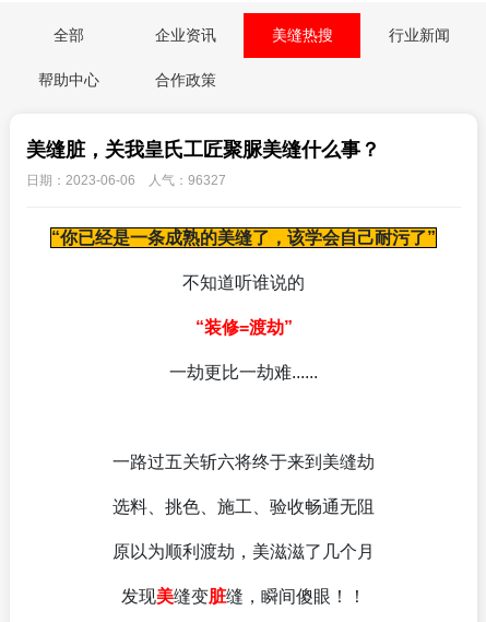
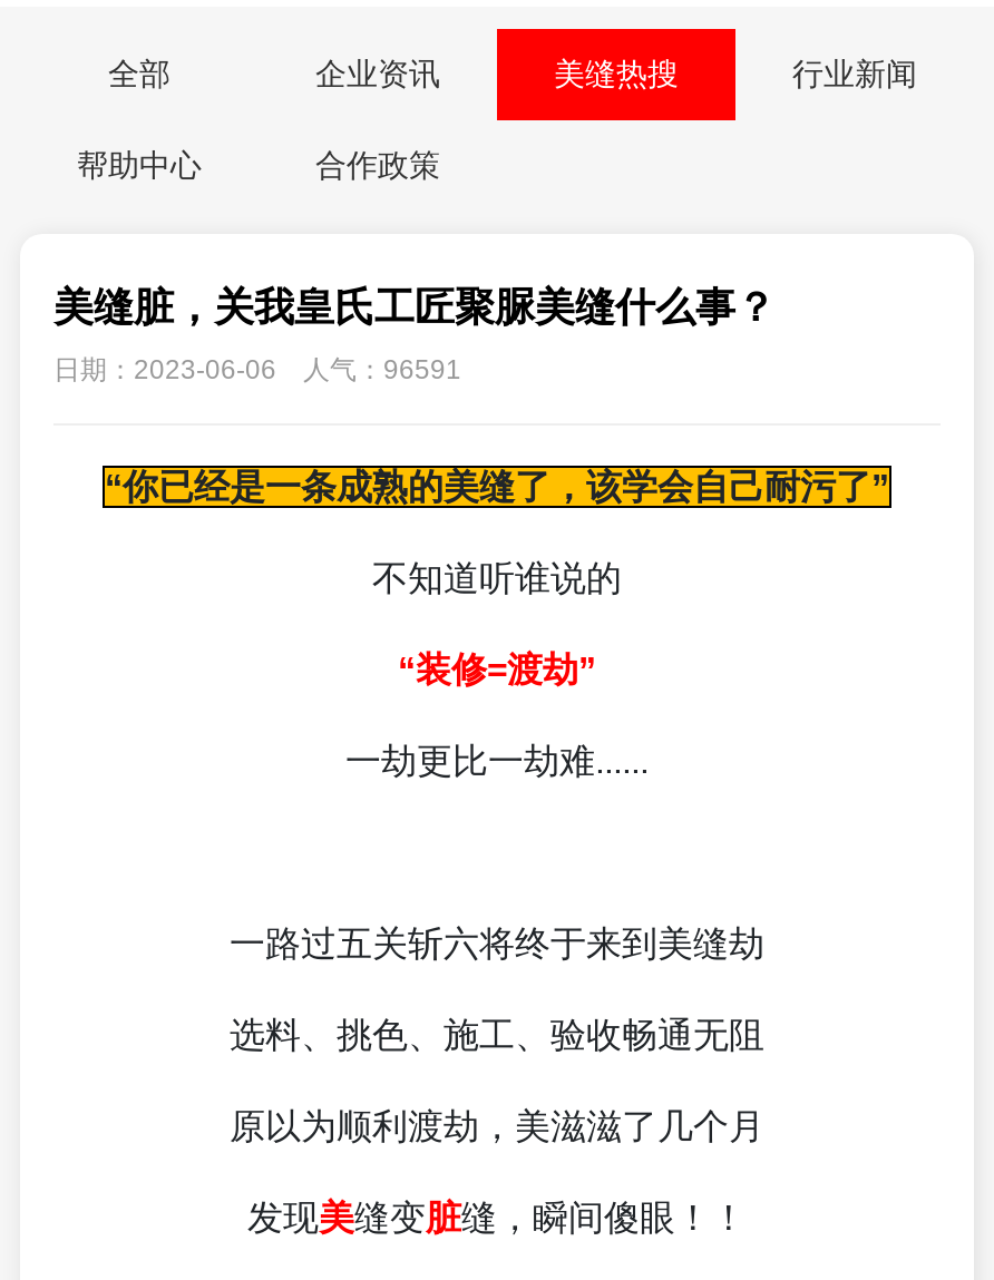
- 日期：2023-06-06 人气：96327
+ 日期：2023-06-06 人气：96591
